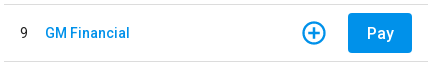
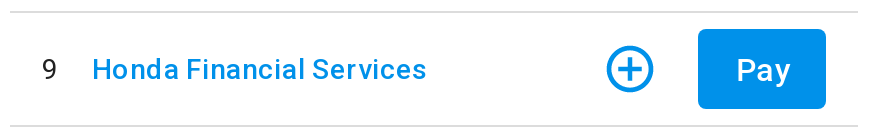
- GM Financial
+ Honda Financial Services
